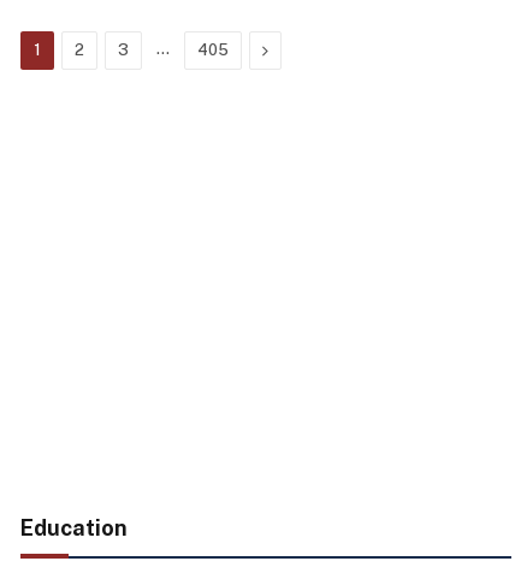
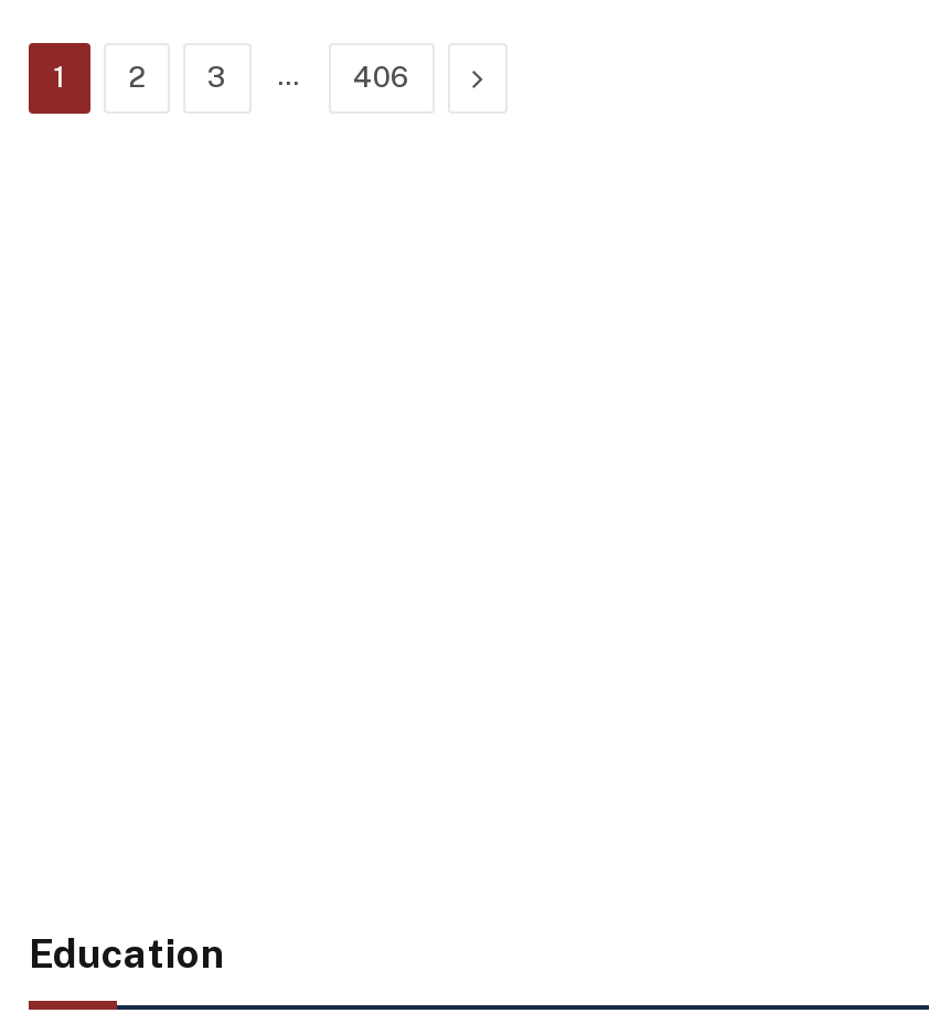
- 405
+ 406
